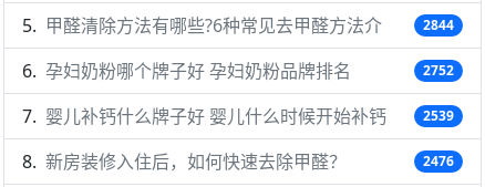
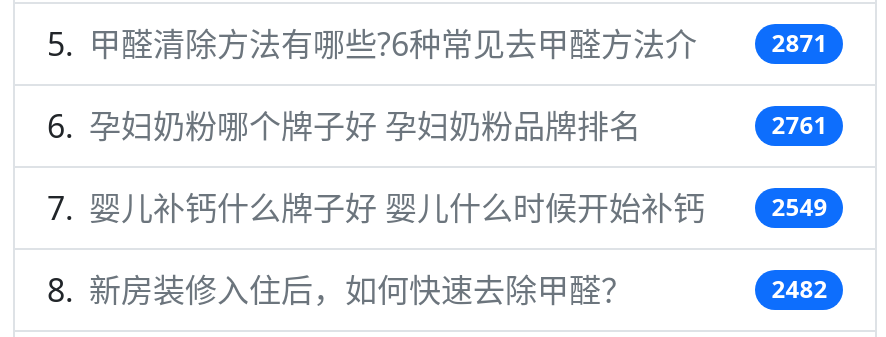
- 2844
+ 2871

- 2752
+ 2761

- 婴儿补钙什么牌子好 婴儿什么时候开始补钙 2539
+ 婴儿补钙什么牌子好 婴儿什么时候开始补钙 2549

- 2476
+ 2482
